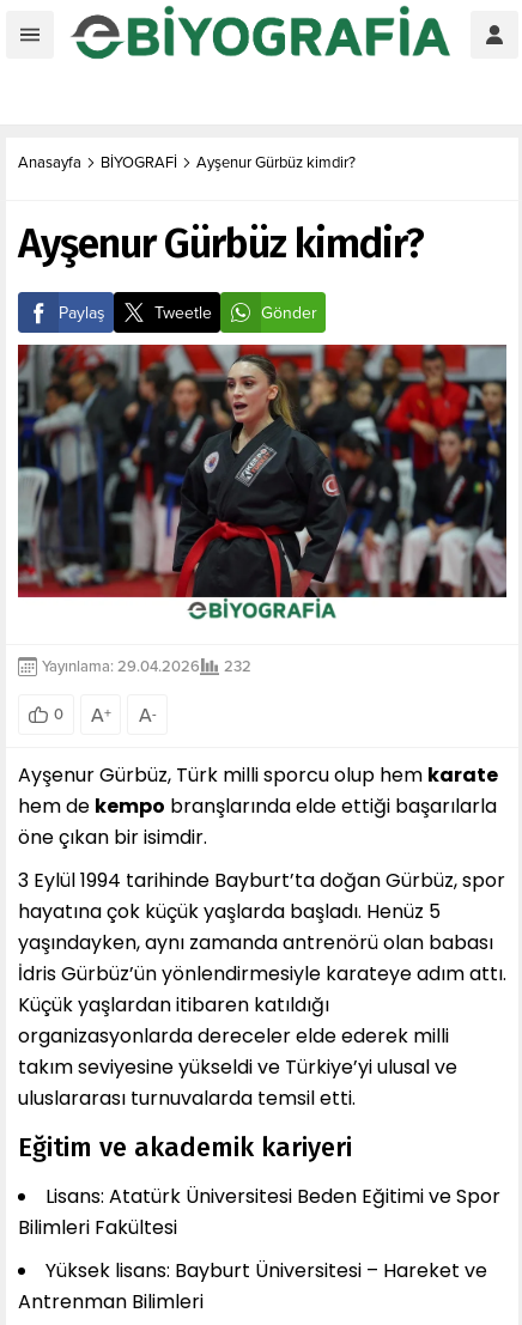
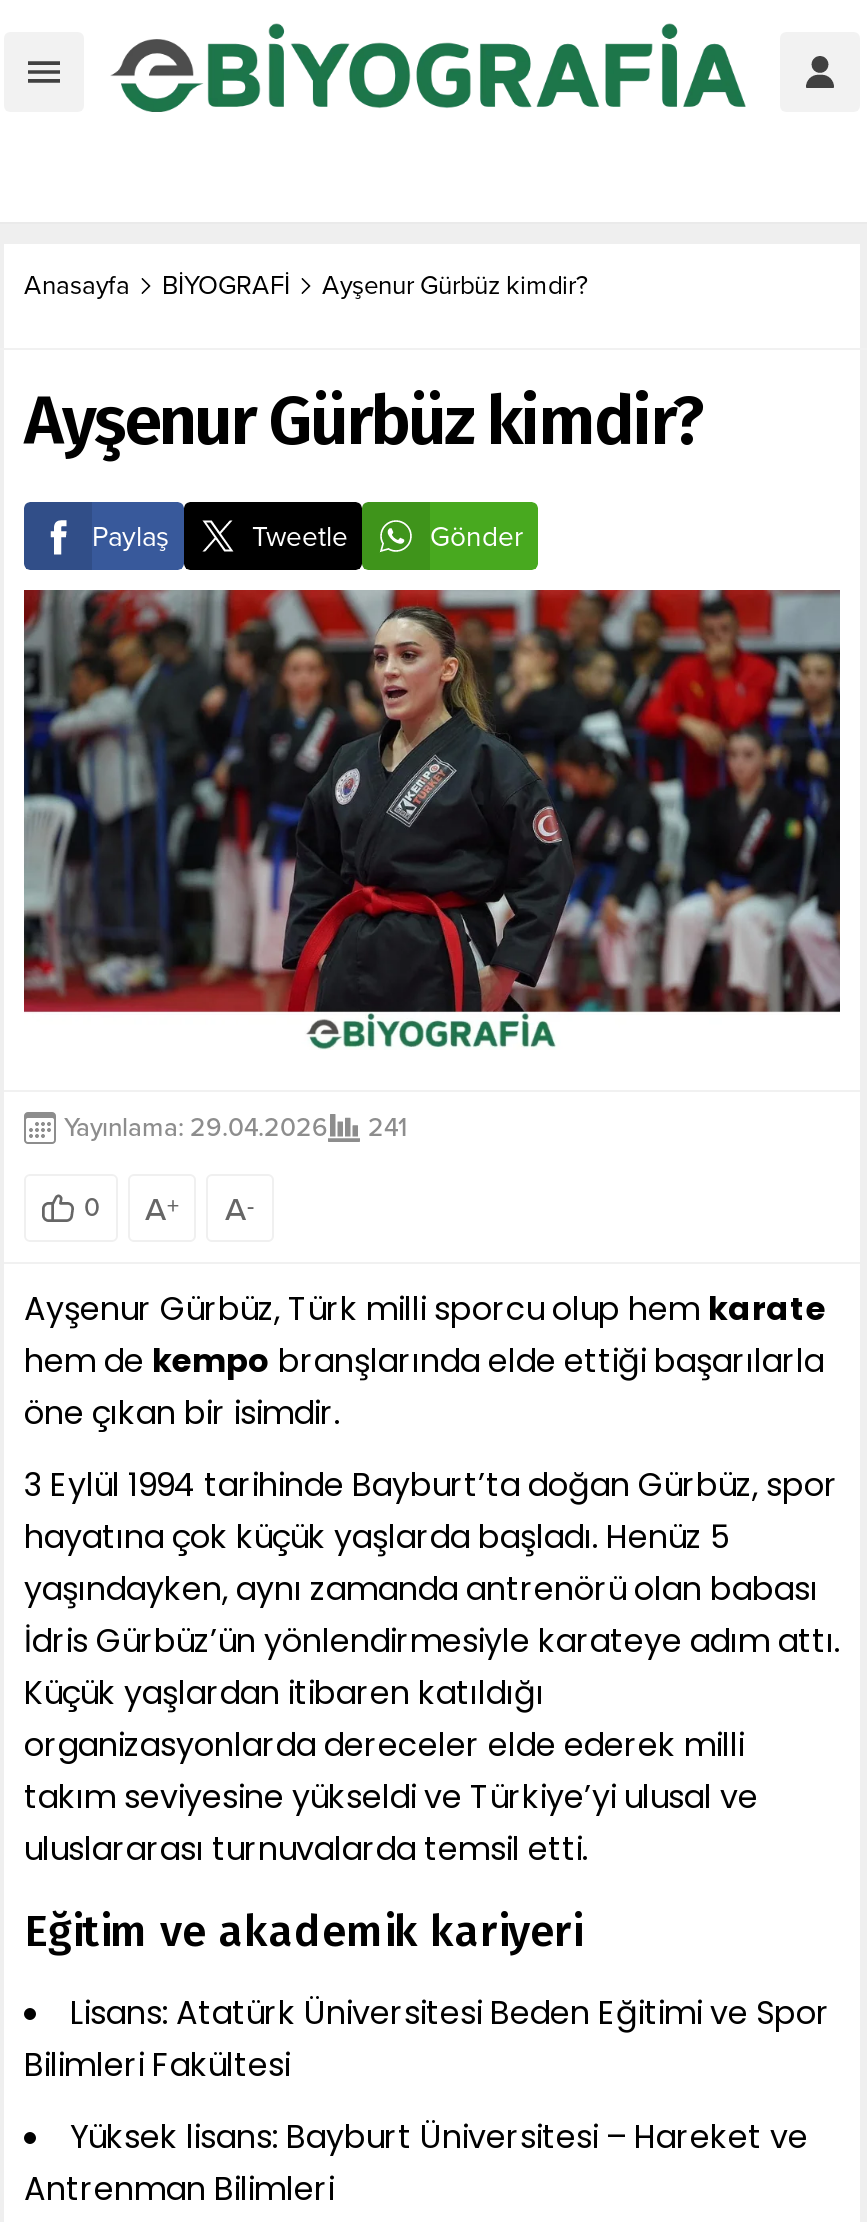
- Yayınlama: 29.04.2026 232
+ Yayınlama: 29.04.2026 241
